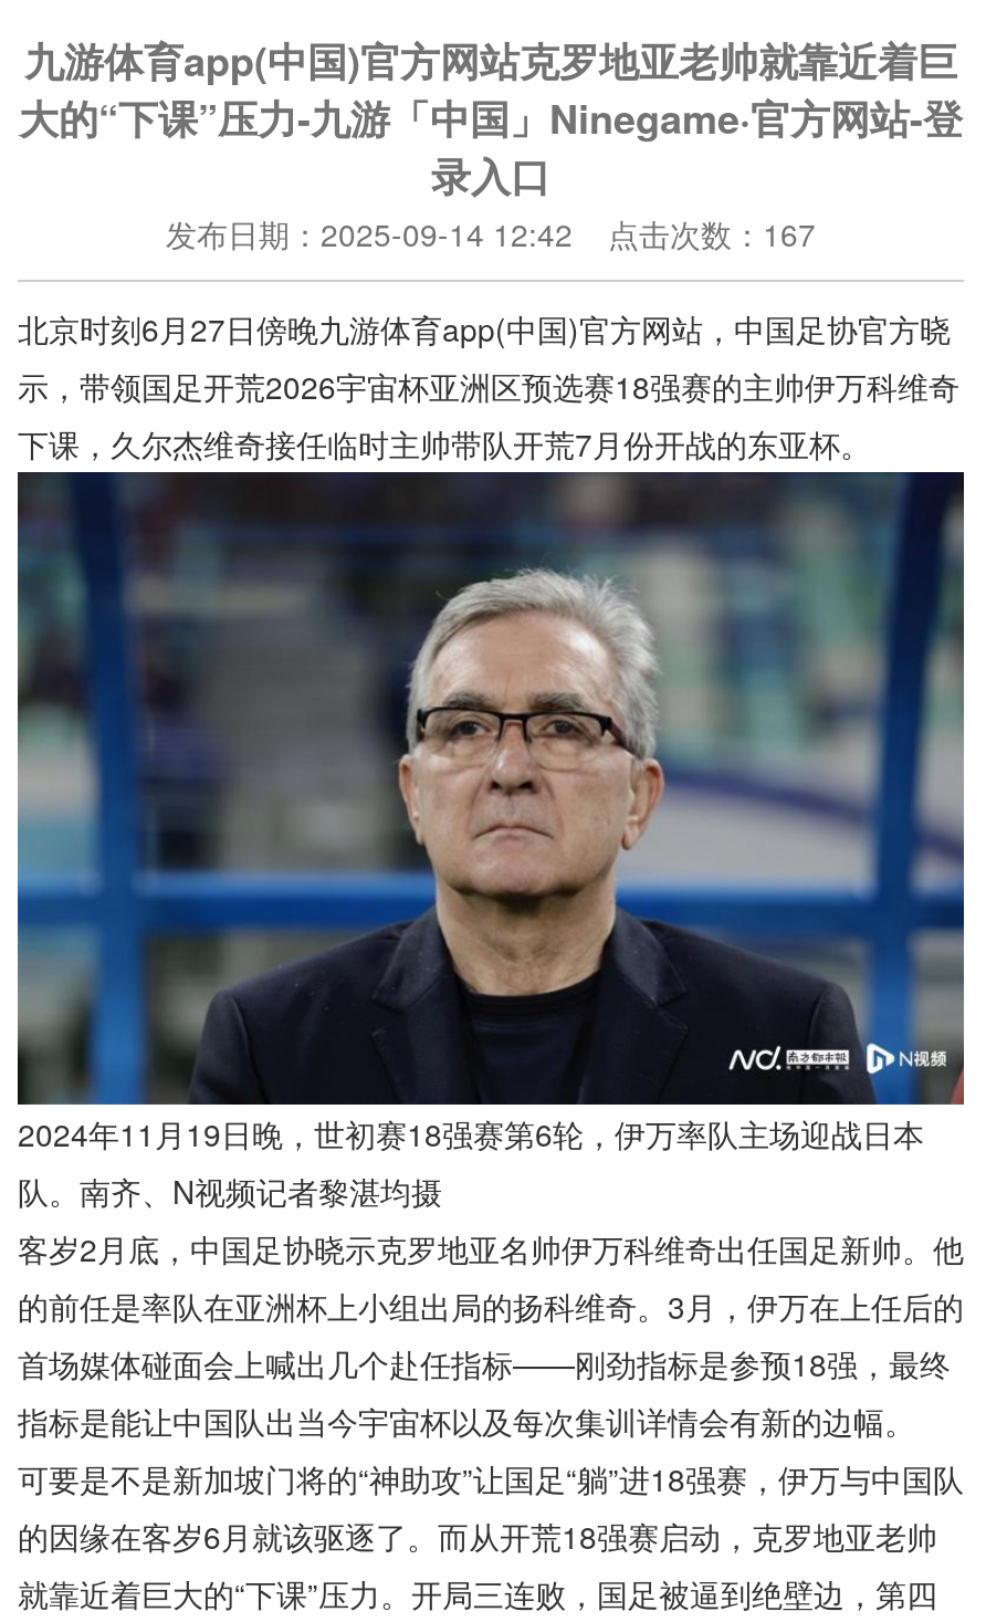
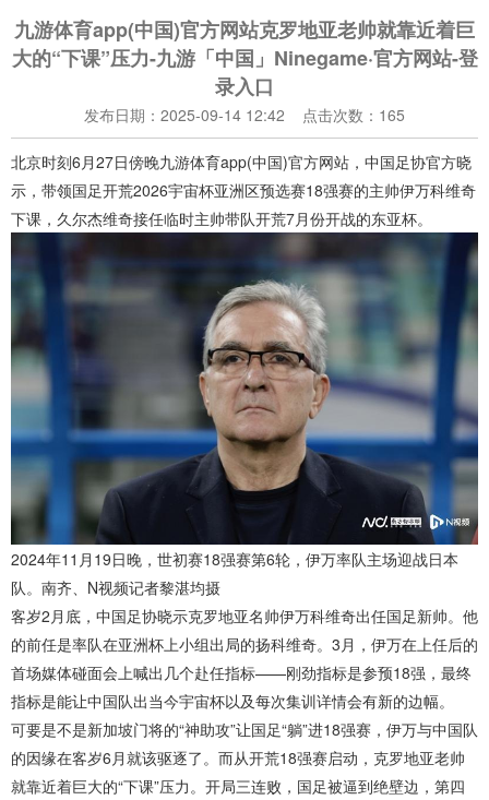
- 发布日期：2025-09-14 12:42 点击次数：167
+ 发布日期：2025-09-14 12:42 点击次数：165
